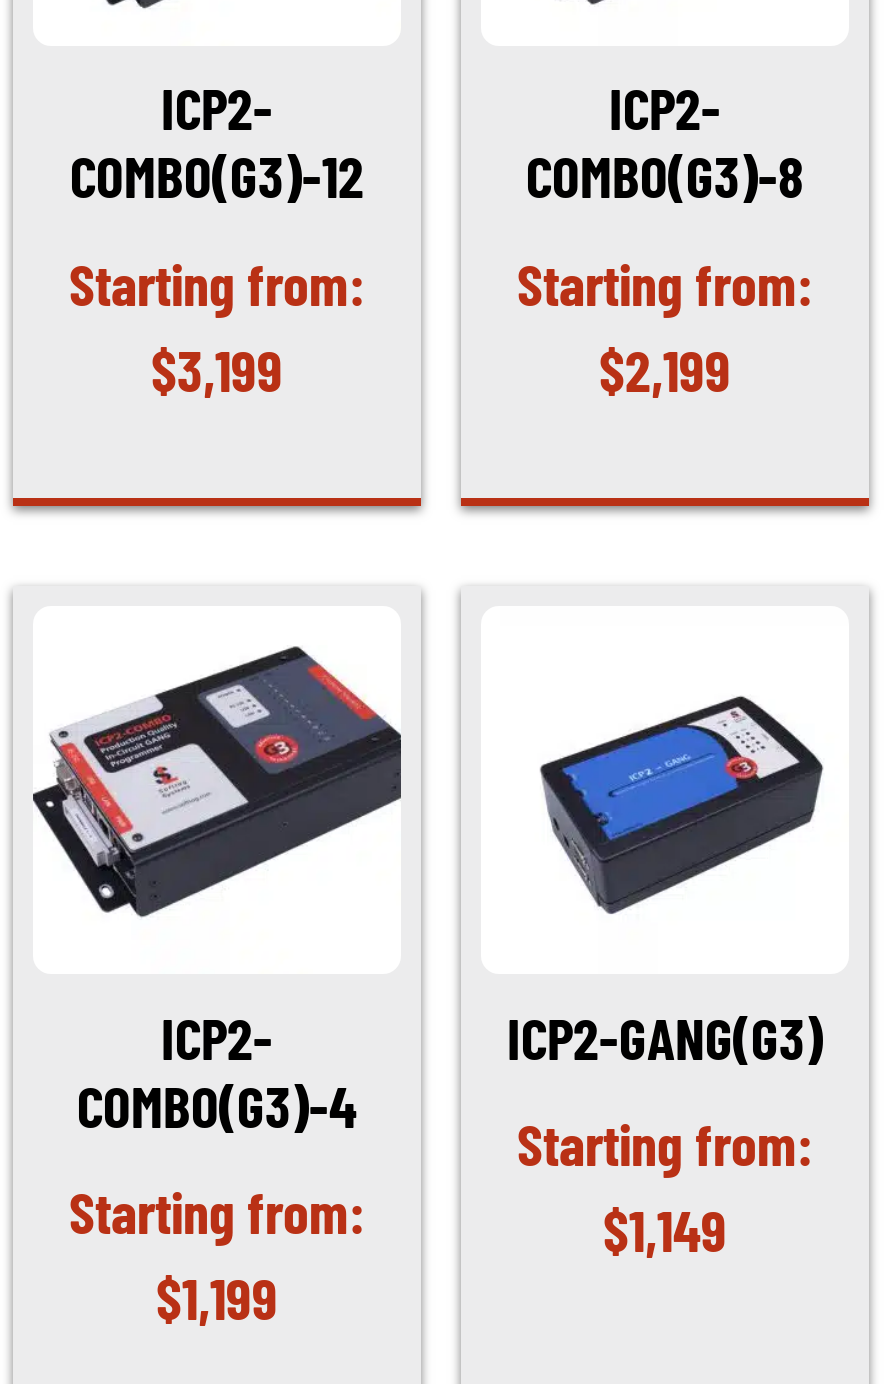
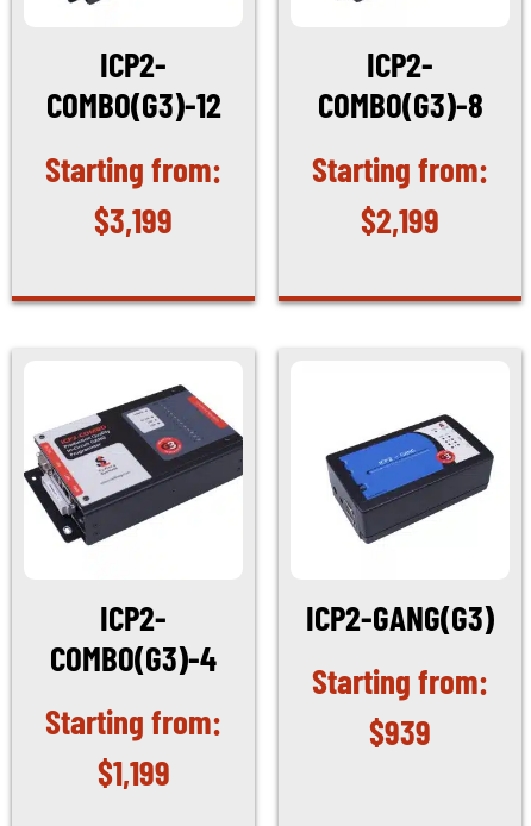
- $1,149
+ $939
